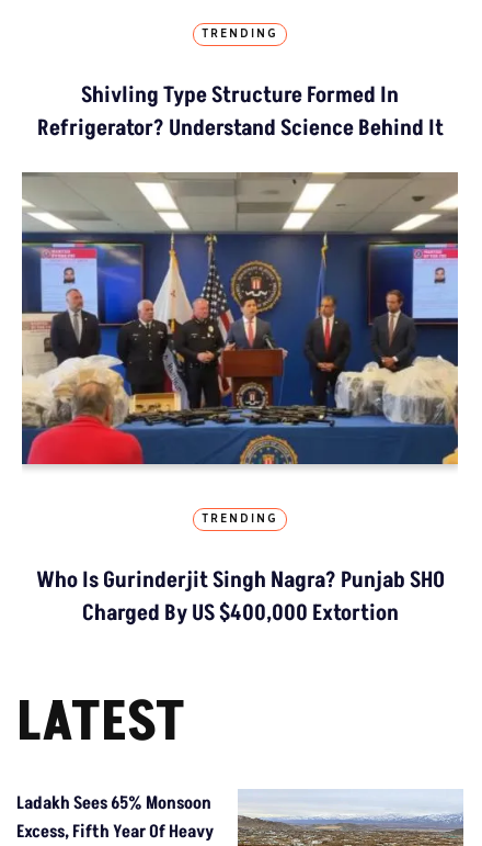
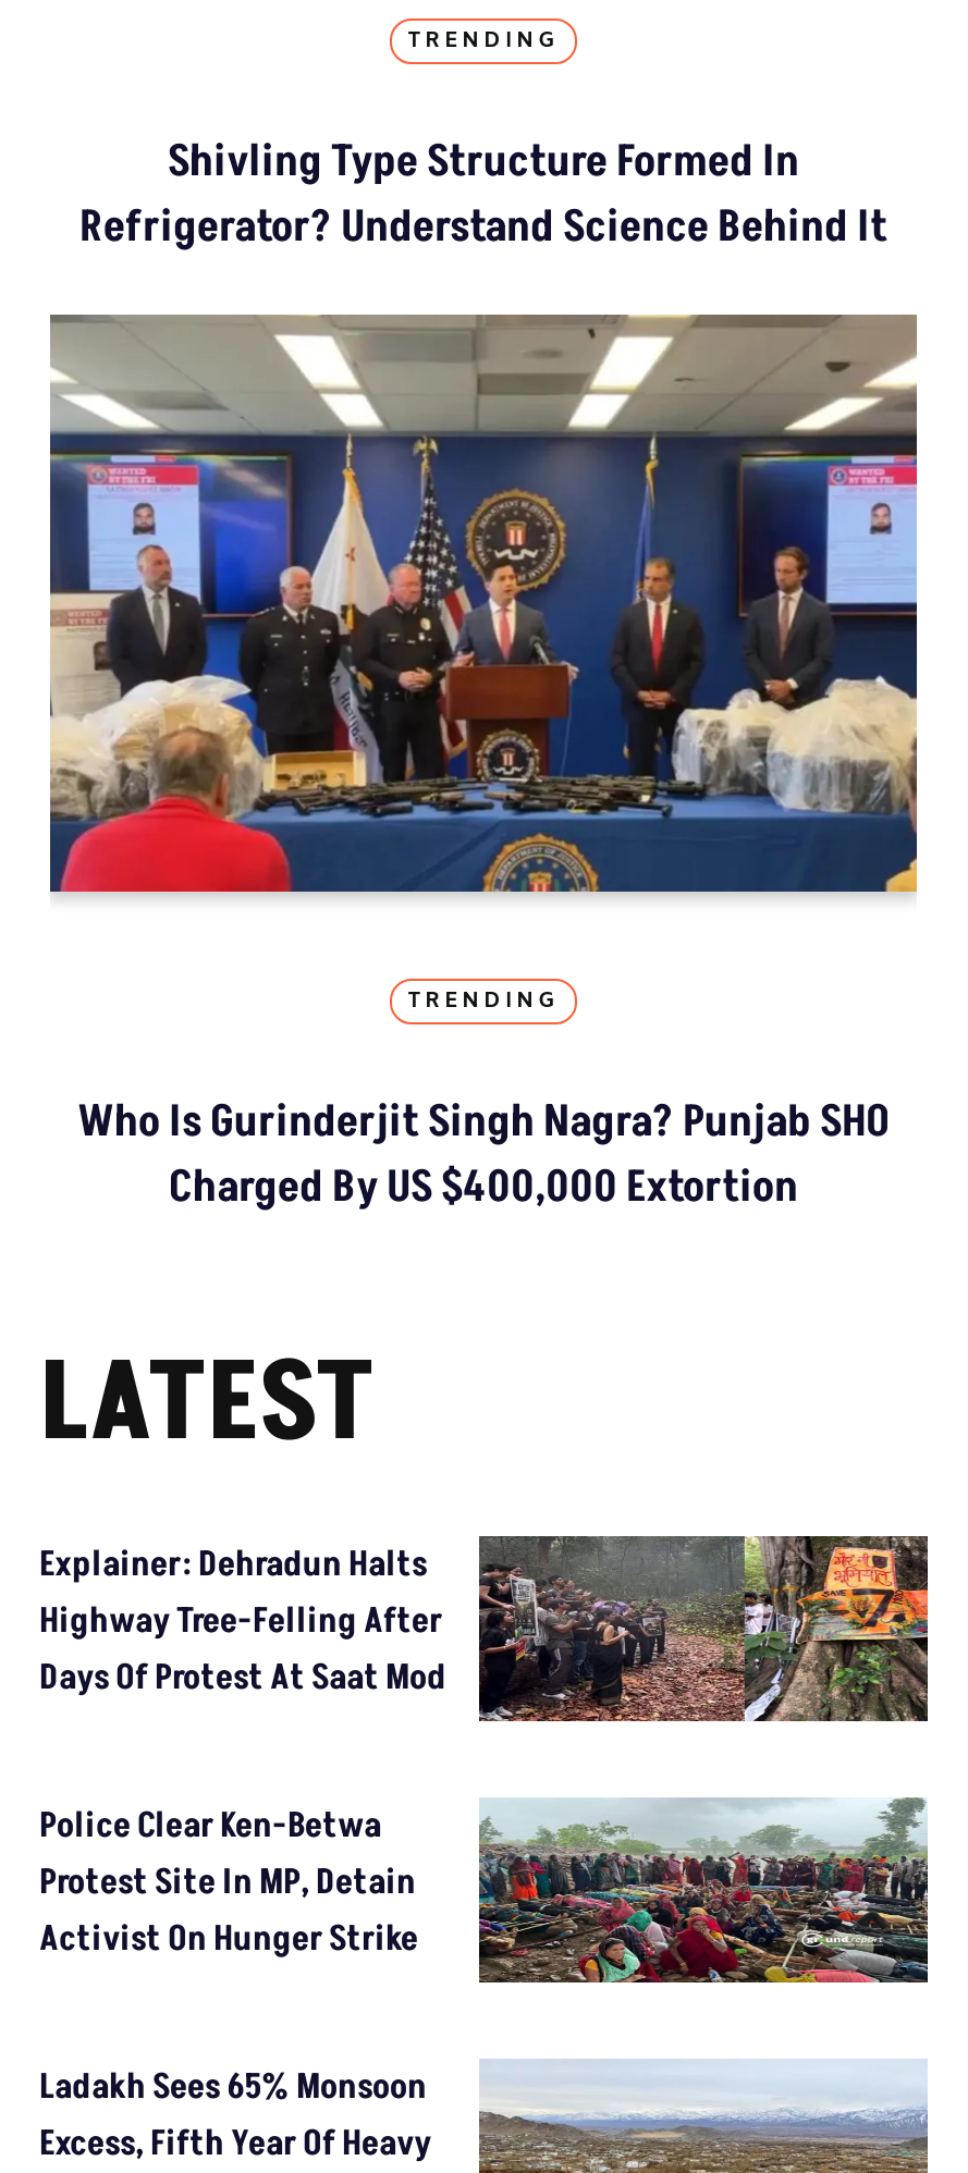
+ [image]
+ Explainer: Dehradun Halts
+ Highway Tree-Felling After
+ Days Of Protest At Saat Mod
+ Police Clear Ken-Betwa
+ Protest Site In MP, Detain
+ Activist On Hunger Strike

+ [image]
